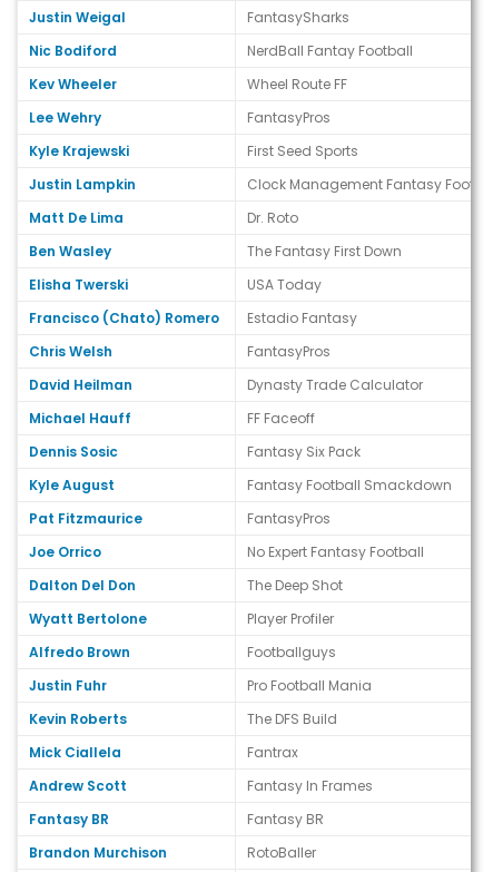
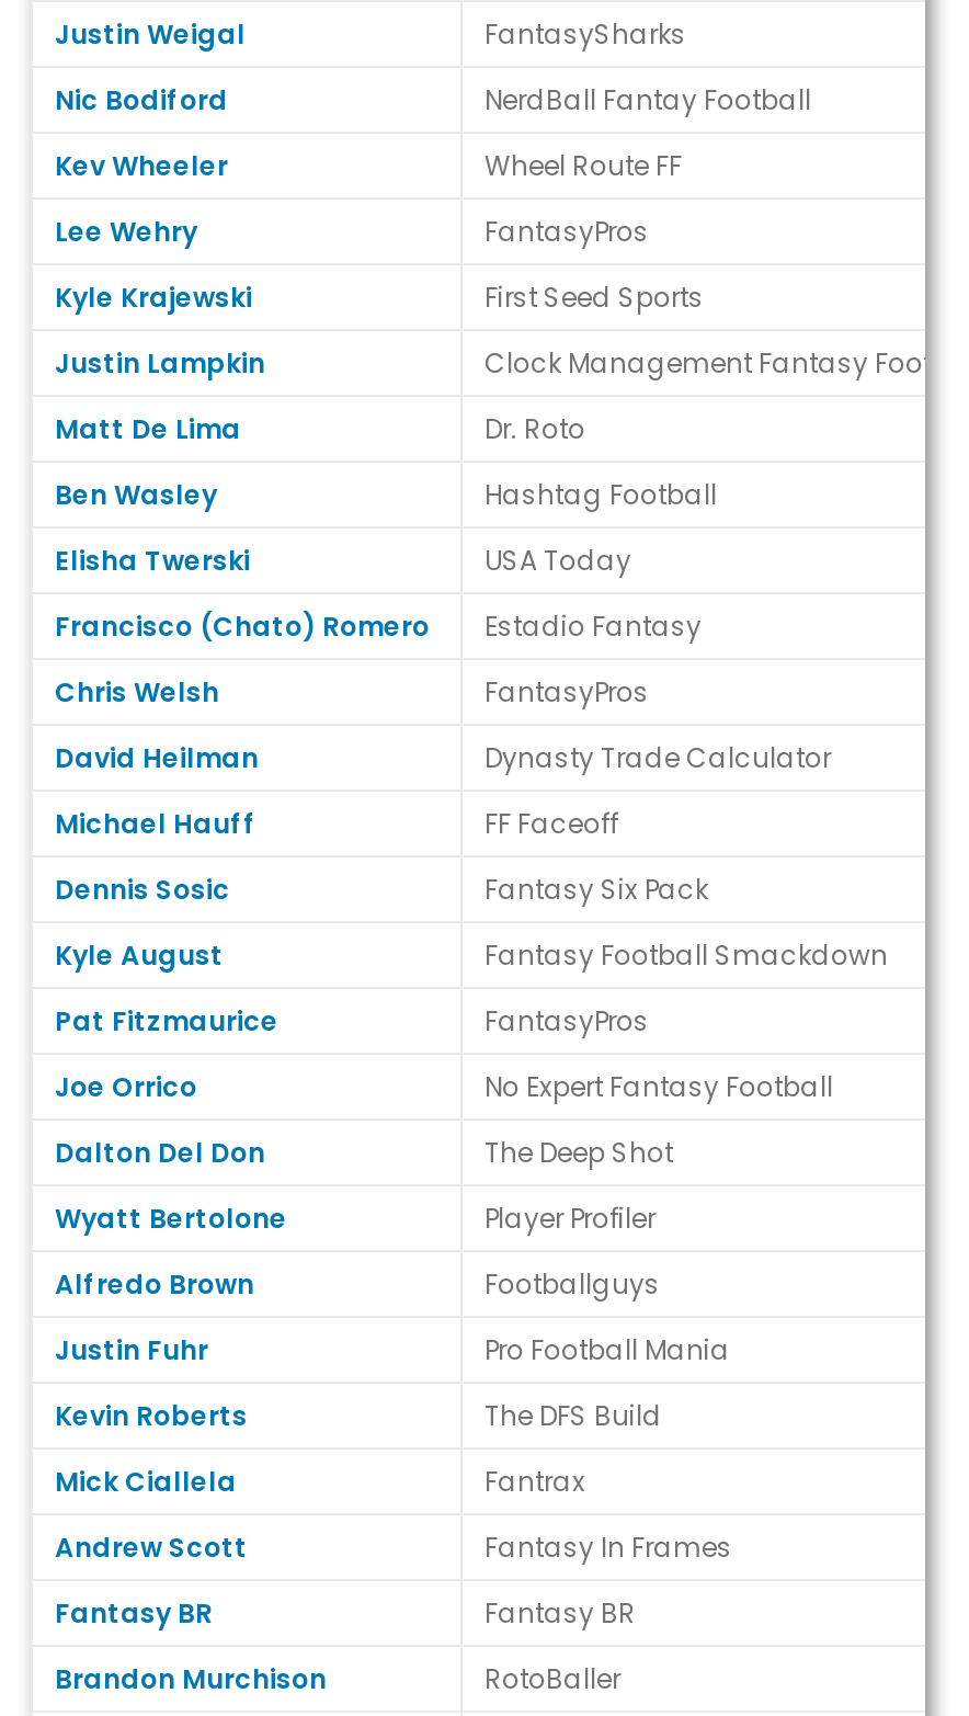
- The Fantasy First Down
+ Hashtag Football
